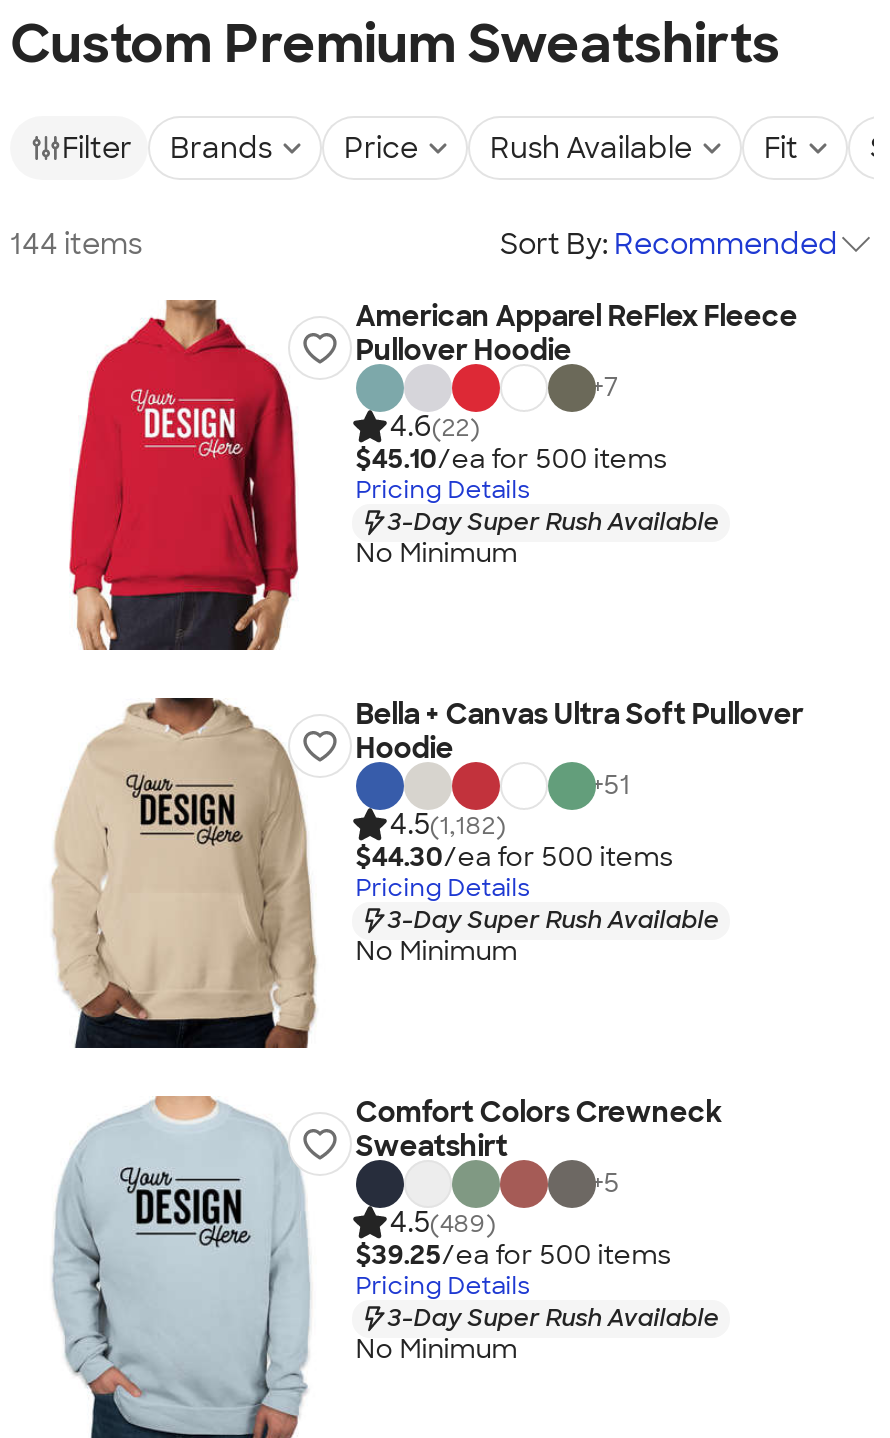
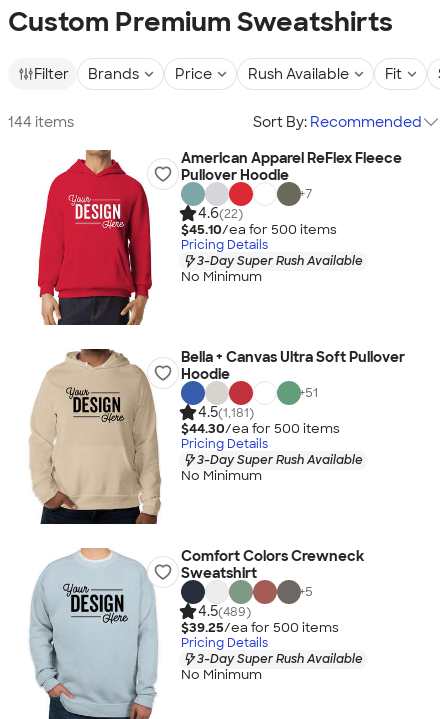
- 4.5(1,182)
+ 4.5(1,181)
